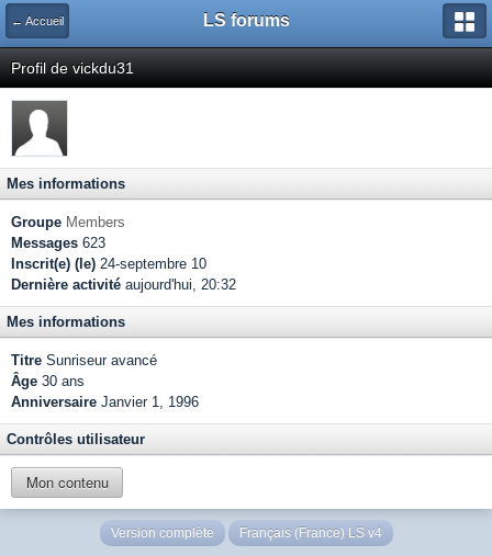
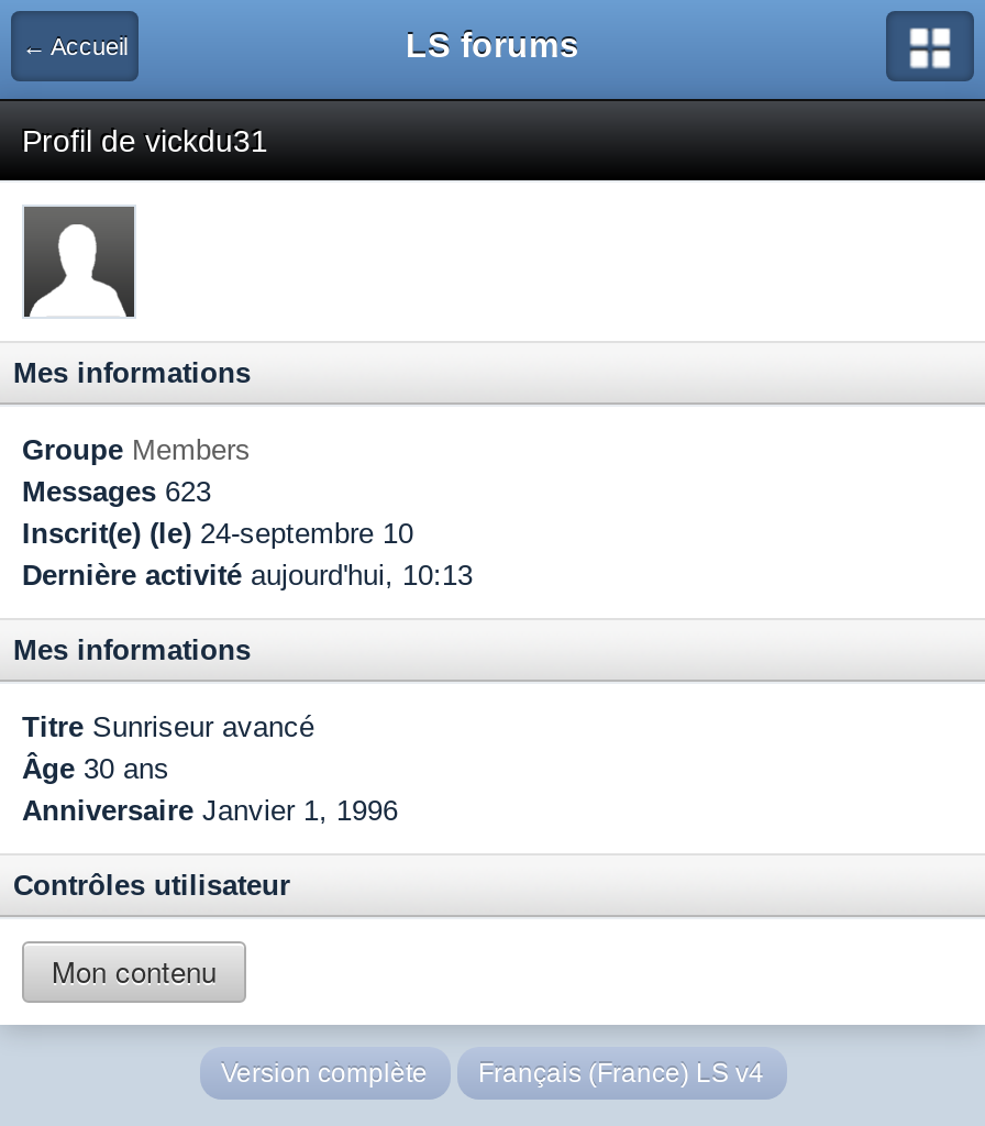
- Dernière activité aujourd'hui, 20:32
+ Dernière activité aujourd'hui, 10:13
